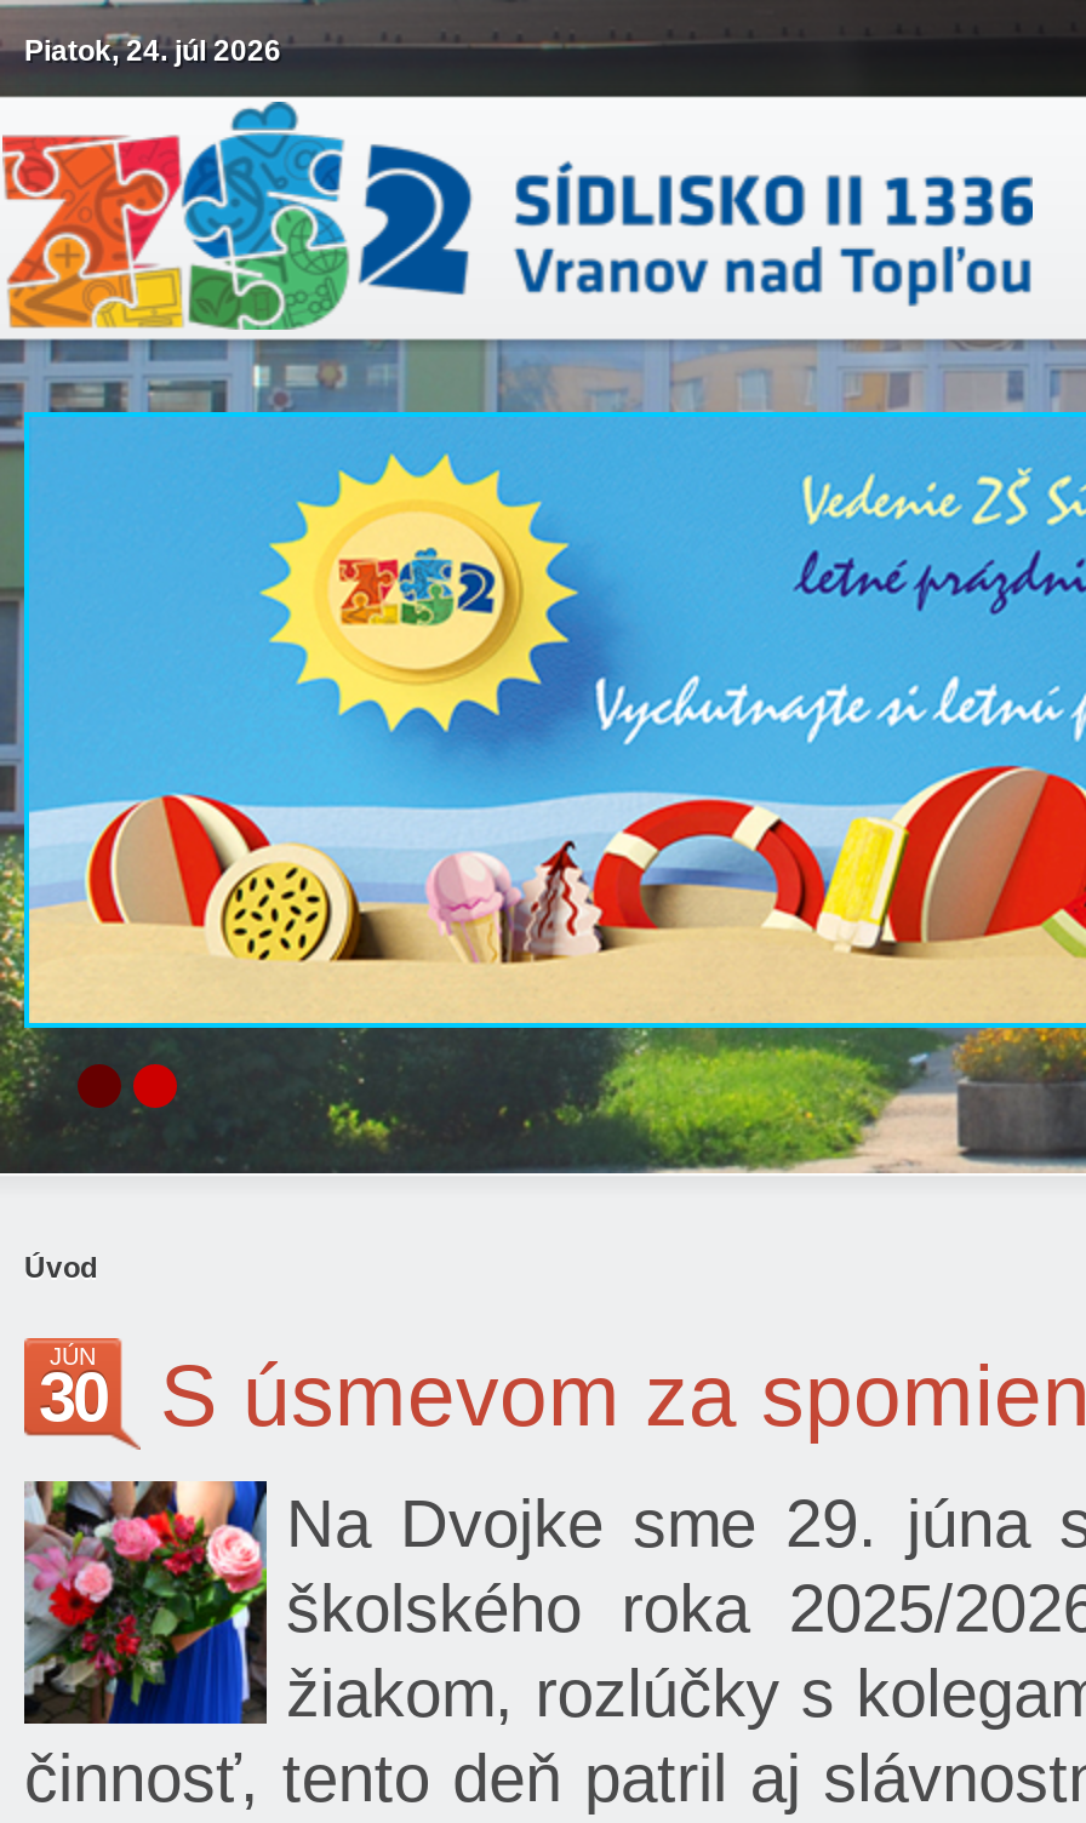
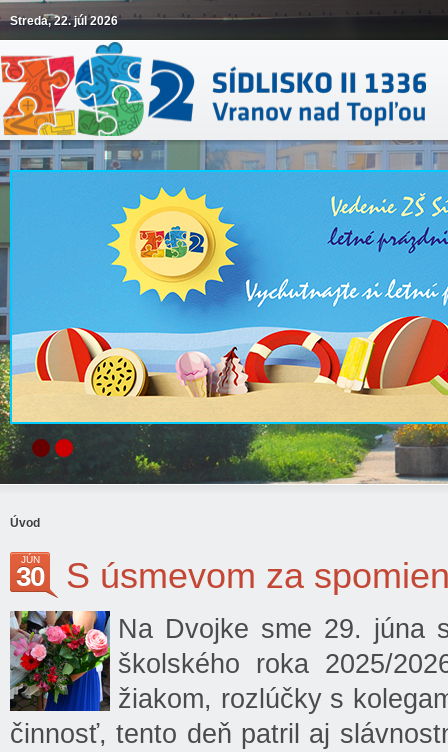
- Piatok, 24. júl 2026
+ Streda, 22. júl 2026
